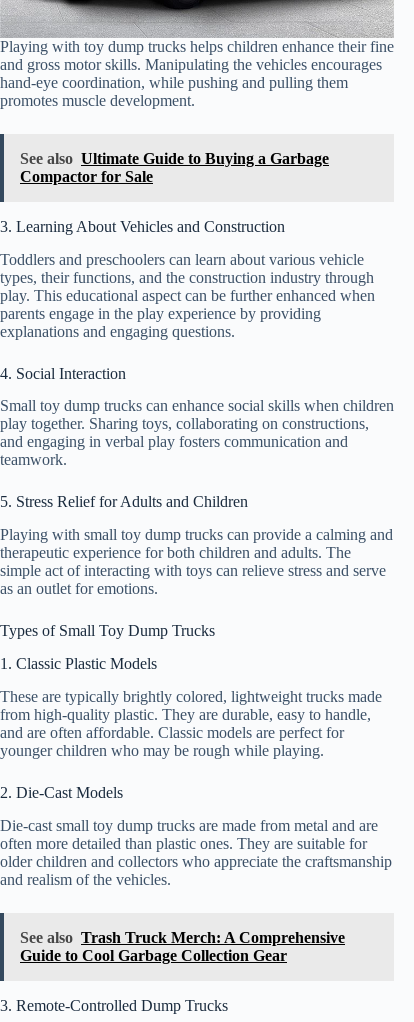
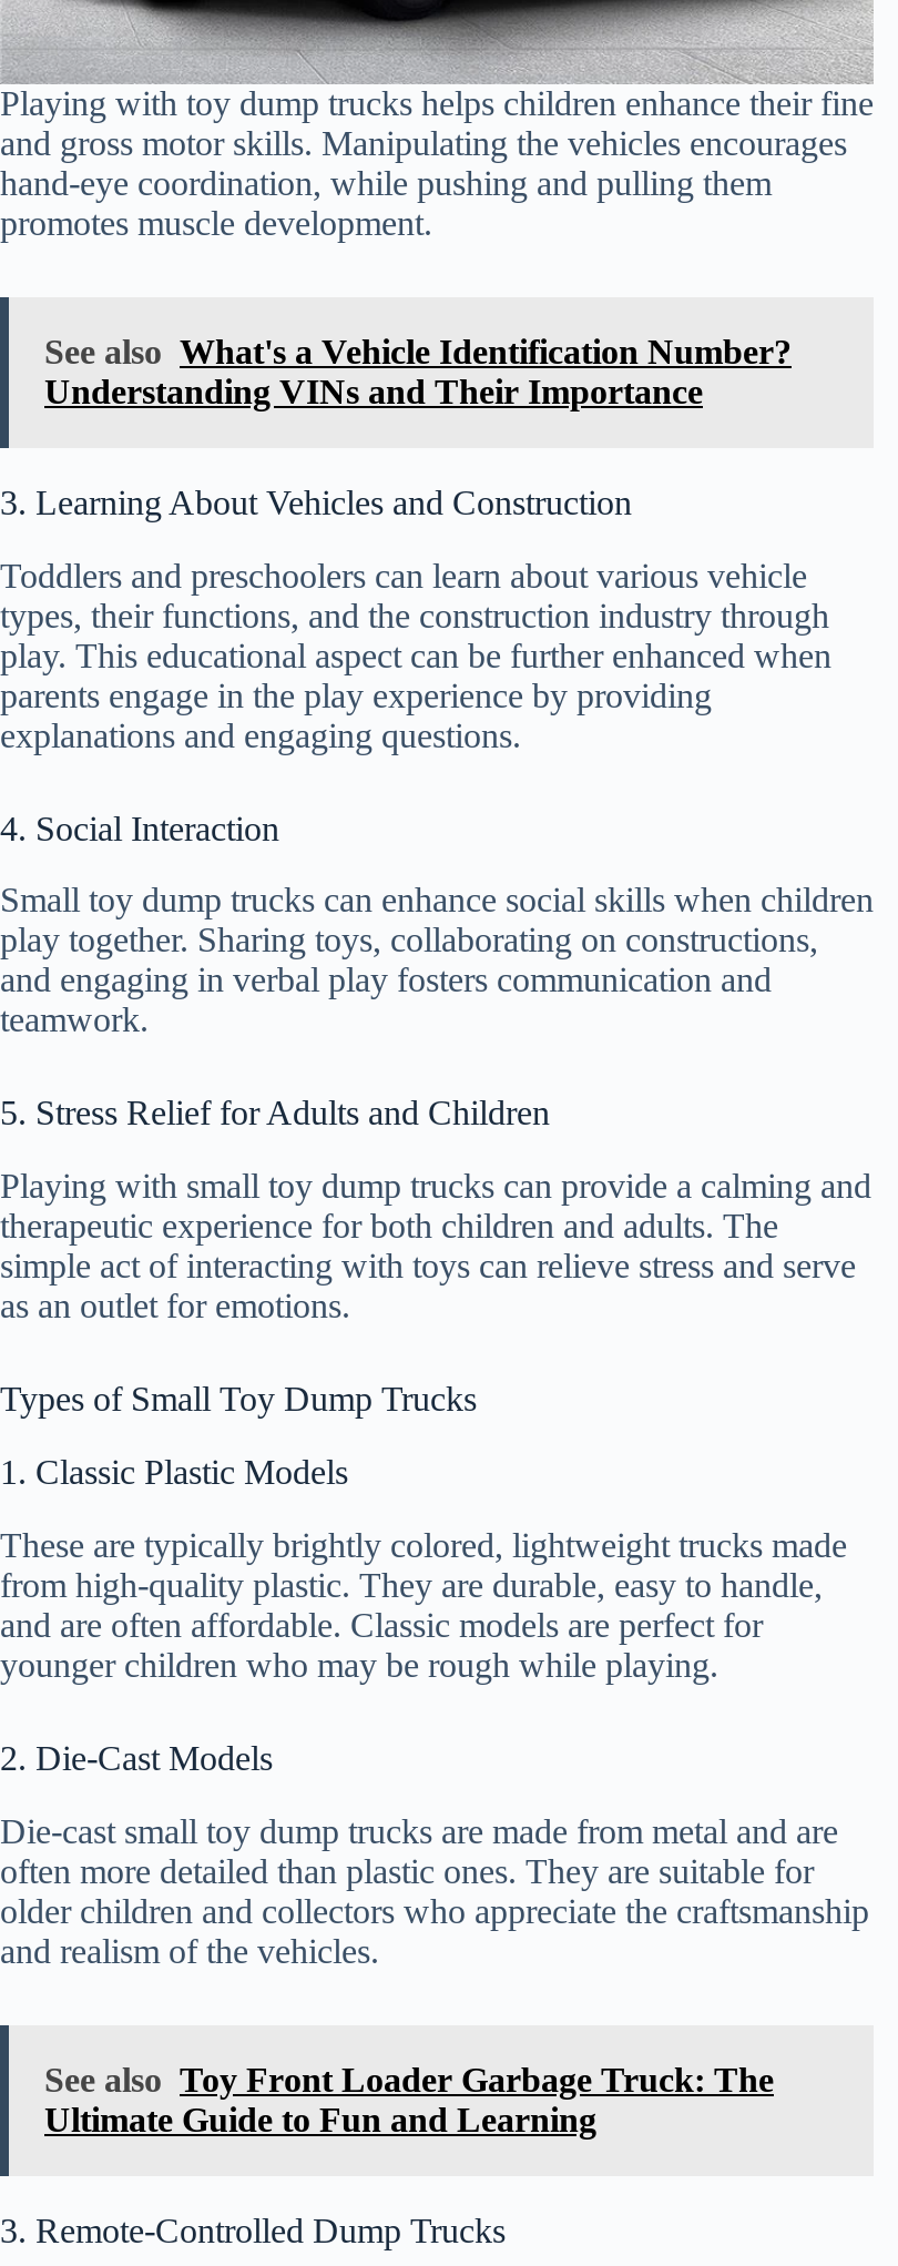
- See also Ultimate Guide to Buying a Garbage
- Compactor for Sale
+ See also What's a Vehicle Identification Number?
+ Understanding VINs and Their Importance

- See also Trash Truck Merch: A Comprehensive
- Guide to Cool Garbage Collection Gear
+ See also Toy Front Loader Garbage Truck: The
+ Ultimate Guide to Fun and Learning
